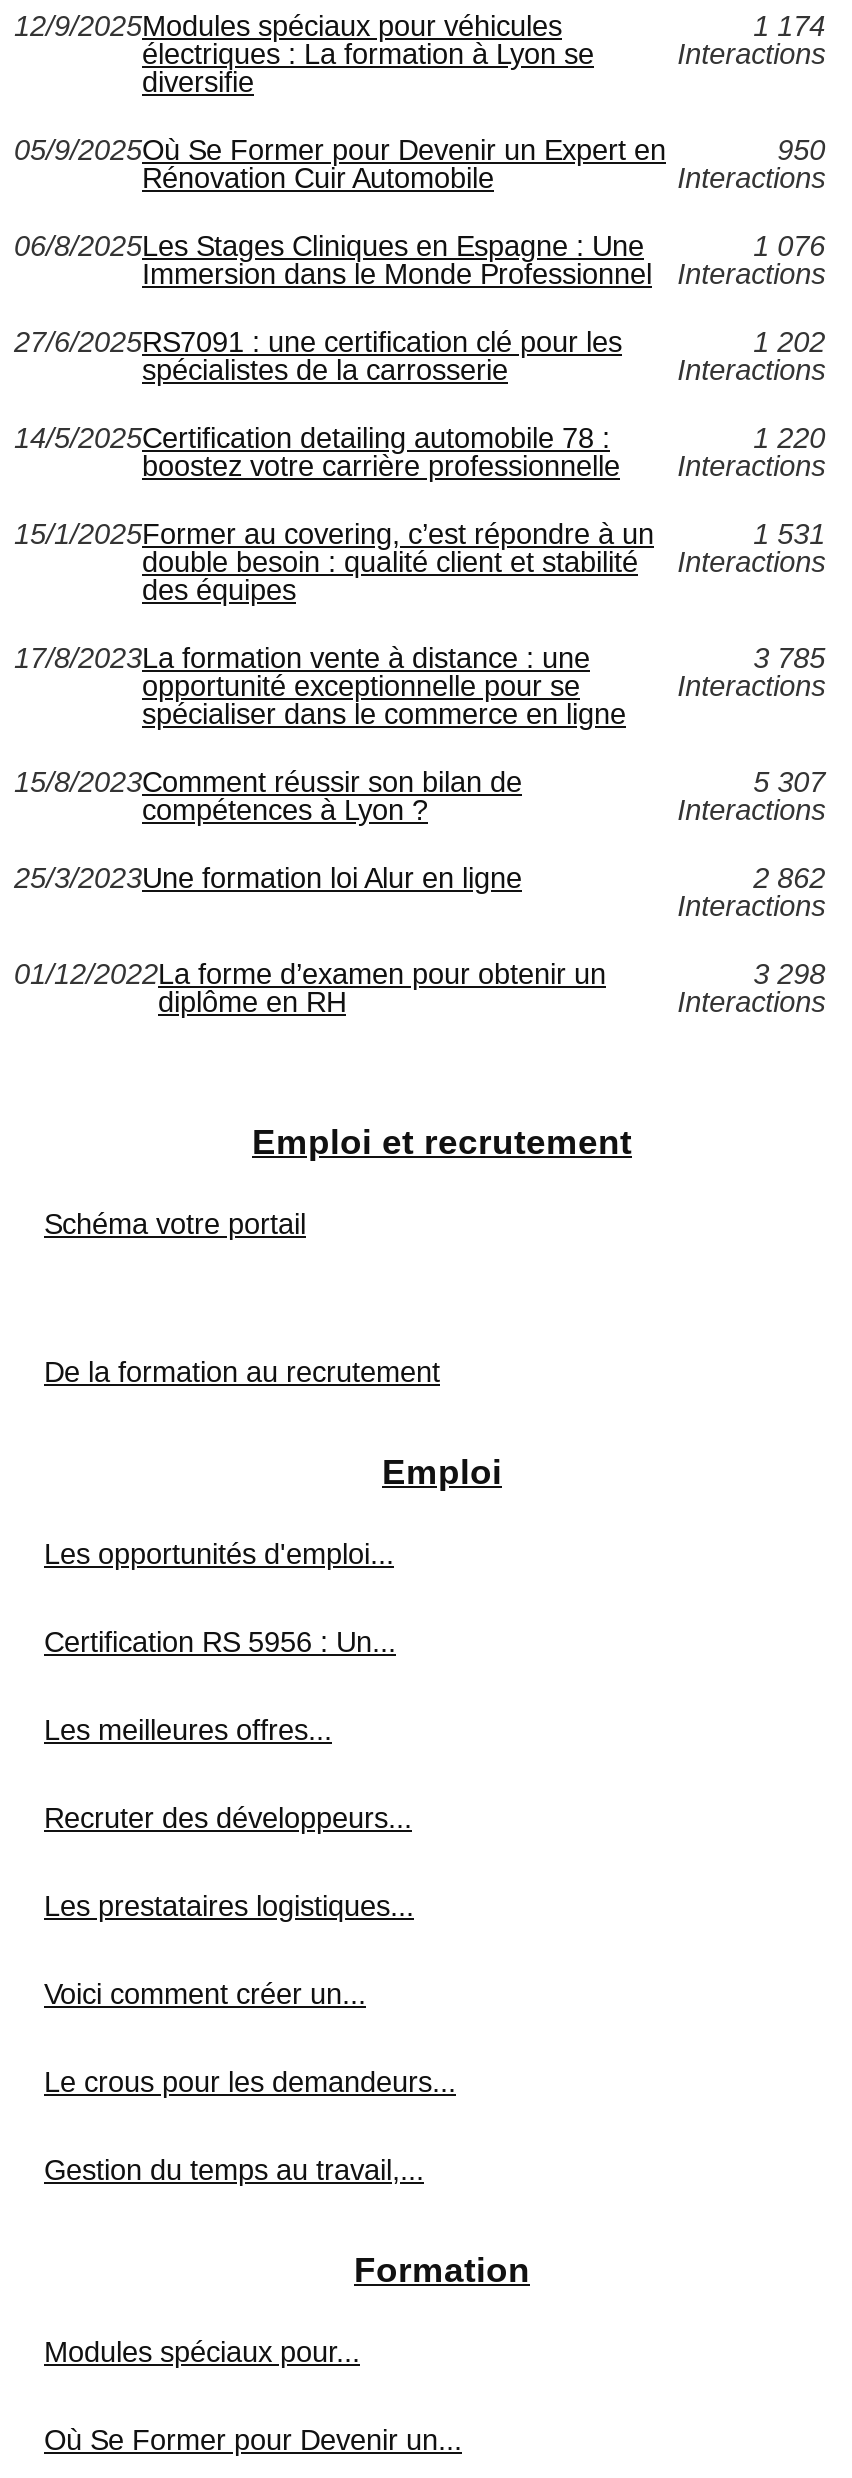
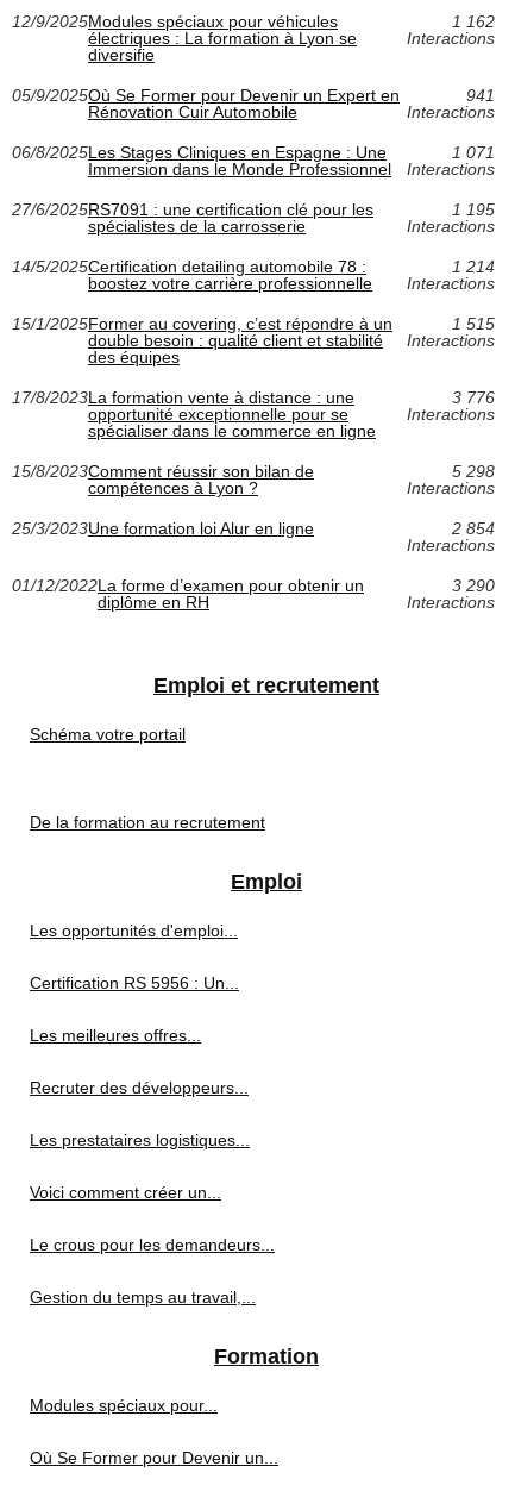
- 1 174
+ 1 162

- 950
+ 941

- 1 076
+ 1 071

- 1 202
+ 1 195

- 1 220
+ 1 214

- 1 531
+ 1 515

- 3 785
+ 3 776

- 5 307
+ 5 298

- 2 862
+ 2 854

- 3 298
+ 3 290
